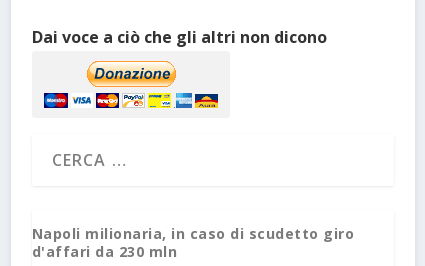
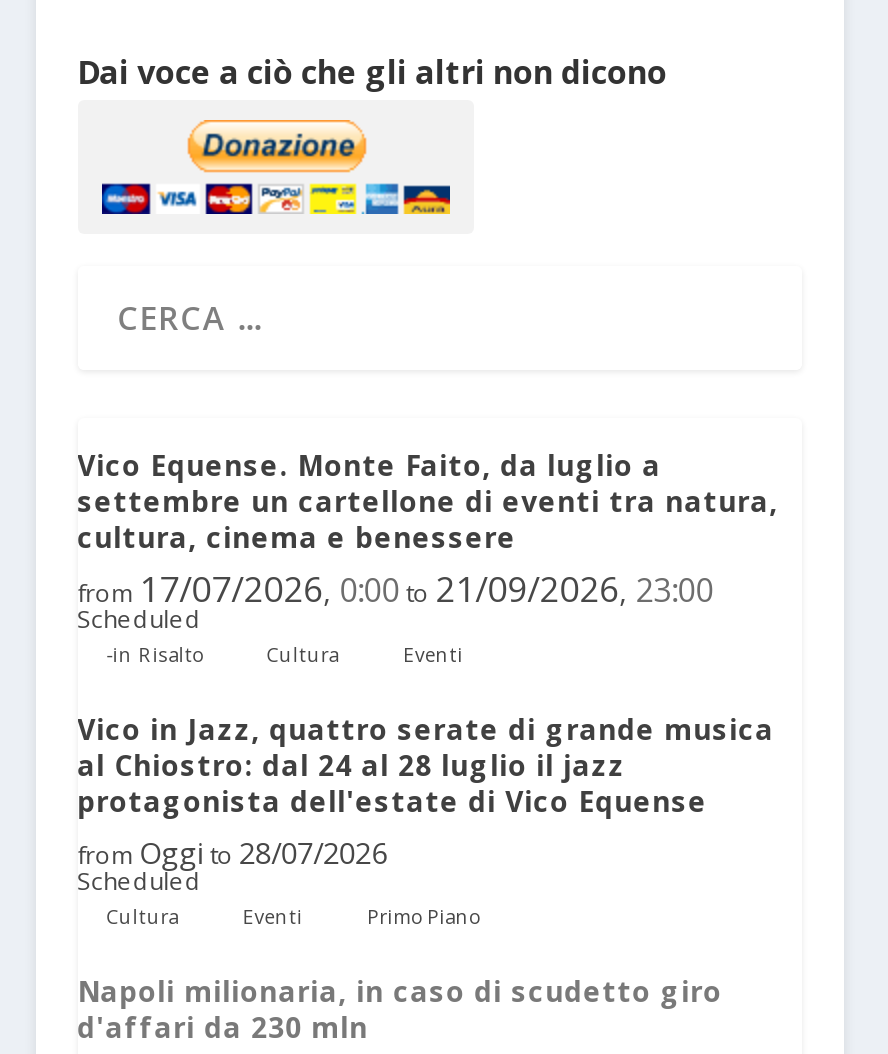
+ Vico Equense. Monte Faito, da luglio a
+ settembre un cartellone di eventi tra natura,
+ cultura, cinema e benessere
+ from 17/07/2026, 0:00 to 21/09/2026, 23:00
+ Scheduled
+ -in Risalto
+ Cultura
+ Eventi
+ Vico in Jazz, quattro serate di grande musica
+ al Chiostro: dal 24 al 28 luglio il jazz
+ protagonista dell'estate di Vico Equense
+ from Oggi to 28/07/2026
+ Scheduled
+ Cultura
+ Eventi
+ Primo Piano
